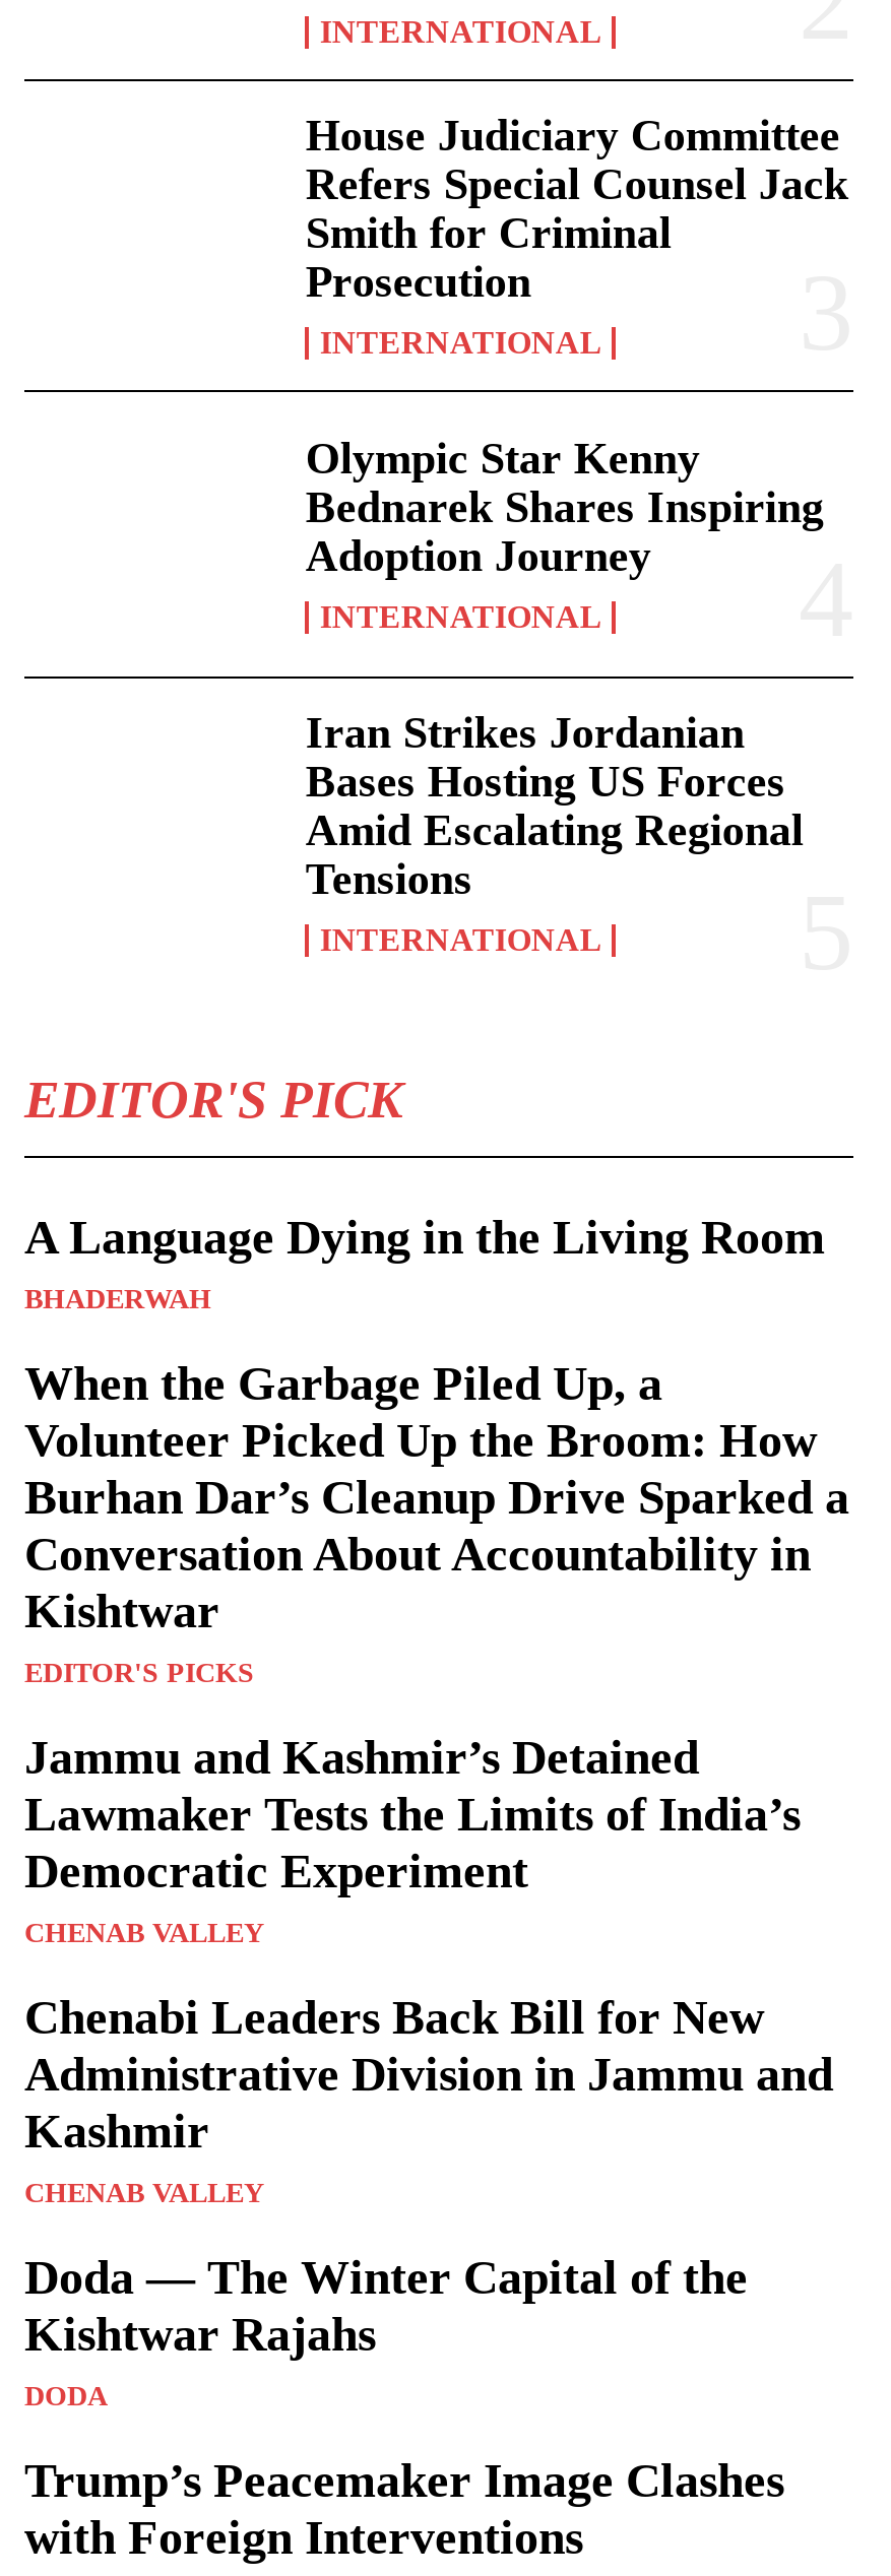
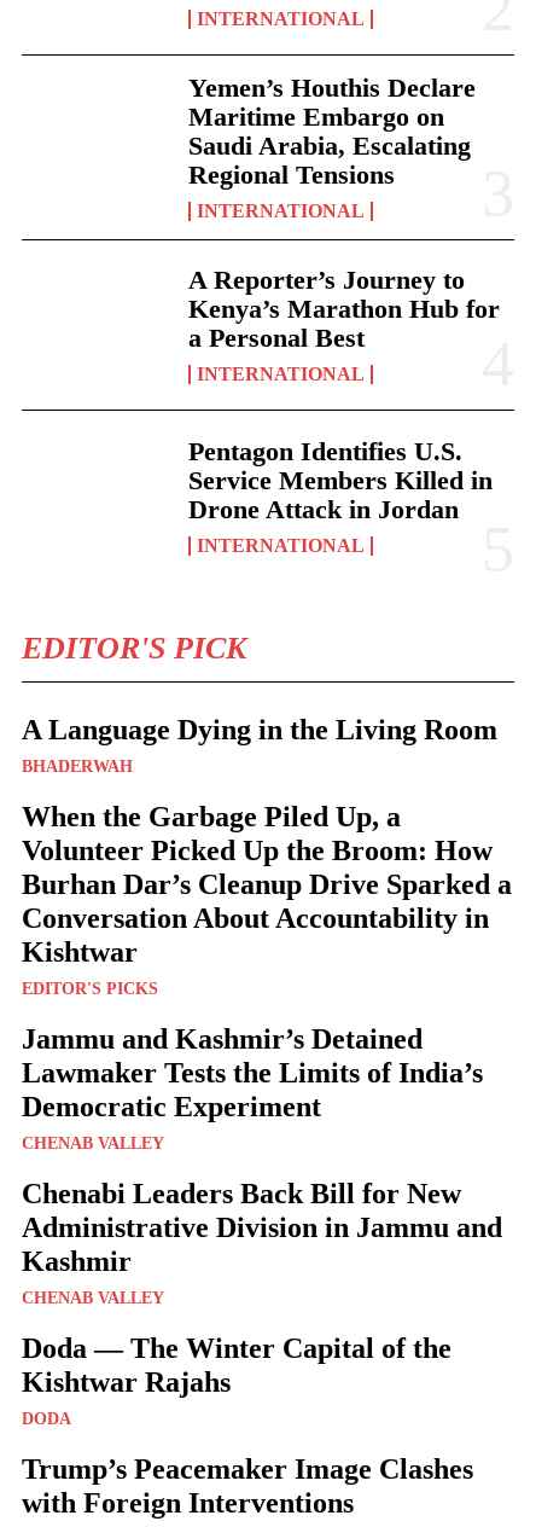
- House Judiciary Committee
- Refers Special Counsel Jack
- Smith for Criminal
- Prosecution
+ Yemen’s Houthis Declare
+ Maritime Embargo on
+ Saudi Arabia, Escalating
+ Regional Tensions

- Olympic Star Kenny
- Bednarek Shares Inspiring
- Adoption Journey
+ A Reporter’s Journey to
+ Kenya’s Marathon Hub for
+ a Personal Best

- Iran Strikes Jordanian
- Bases Hosting US Forces
- Amid Escalating Regional
- Tensions
+ Pentagon Identifies U.S.
+ Service Members Killed in
+ Drone Attack in Jordan
